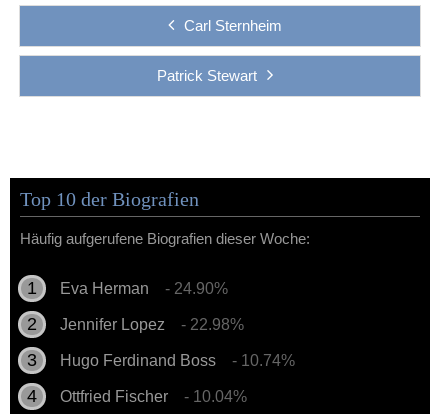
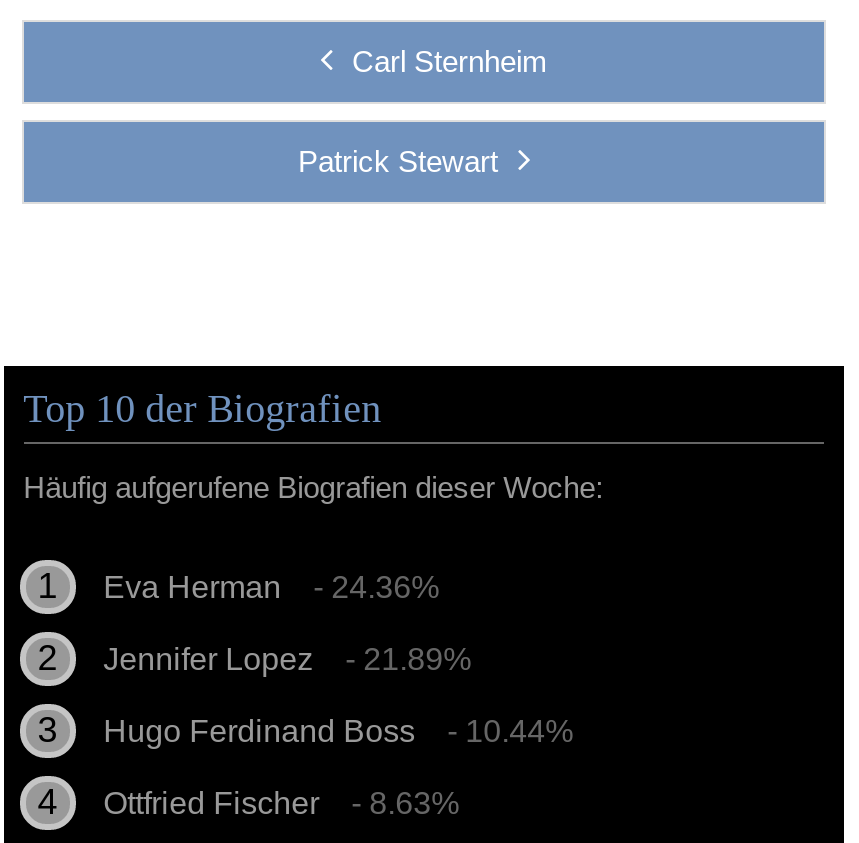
- Eva Herman - 24.90%
+ Eva Herman - 24.36%

- Jennifer Lopez - 22.98%
+ Jennifer Lopez - 21.89%

- Hugo Ferdinand Boss - 10.74%
+ Hugo Ferdinand Boss - 10.44%

- Ottfried Fischer - 10.04%
+ Ottfried Fischer - 8.63%
